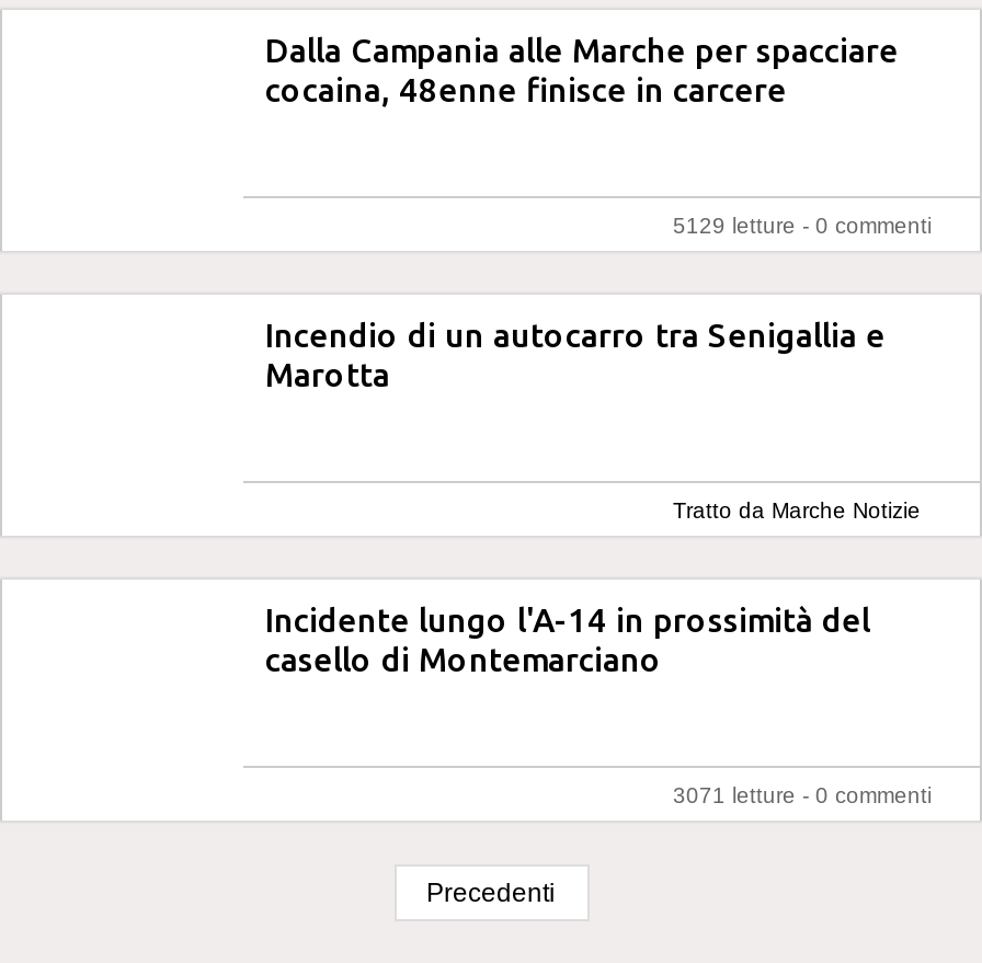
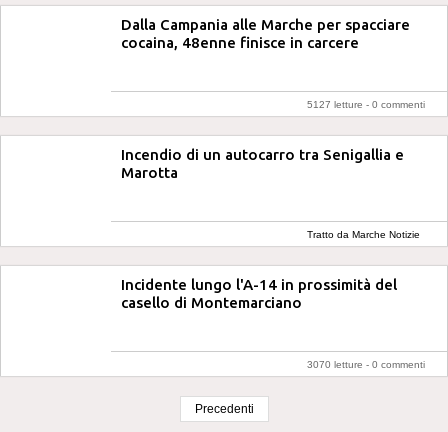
- 5129 letture - 0 commenti
+ 5127 letture - 0 commenti

- 3071 letture - 0 commenti
+ 3070 letture - 0 commenti
